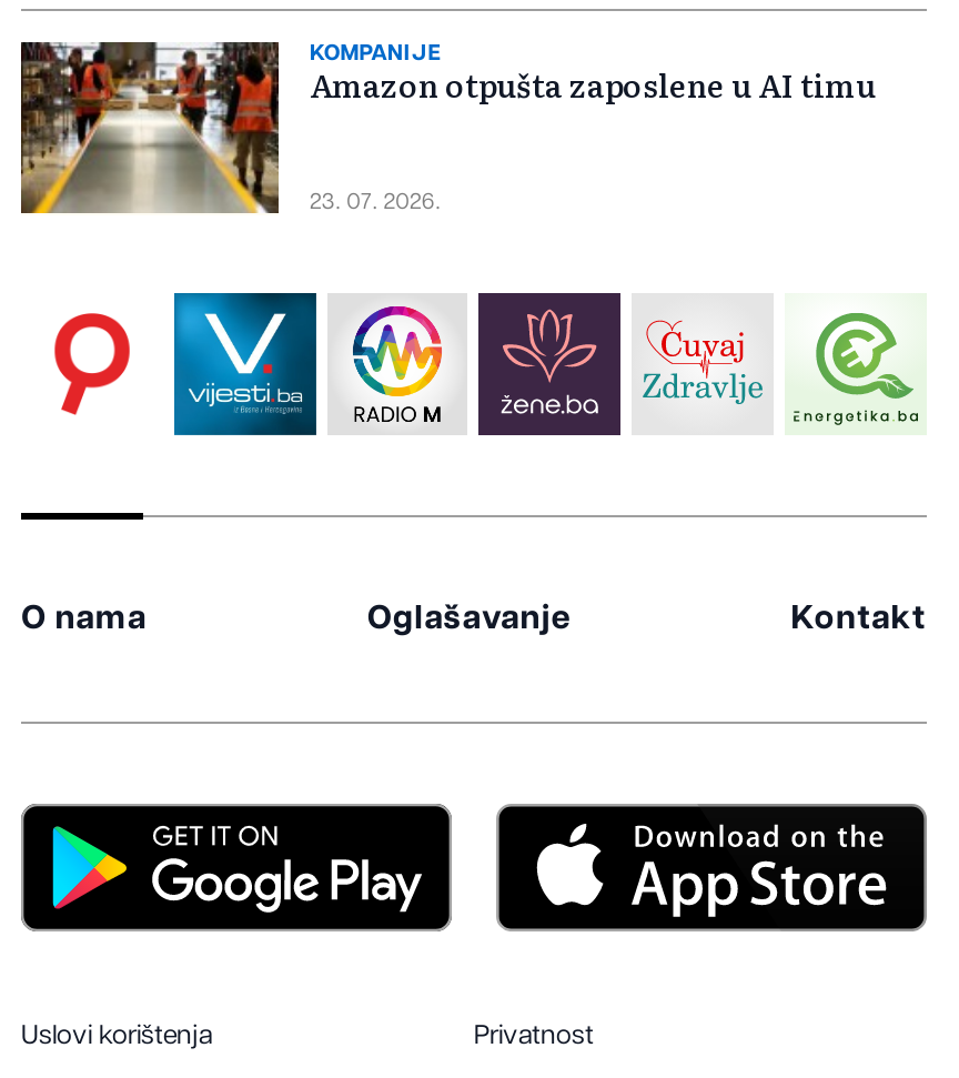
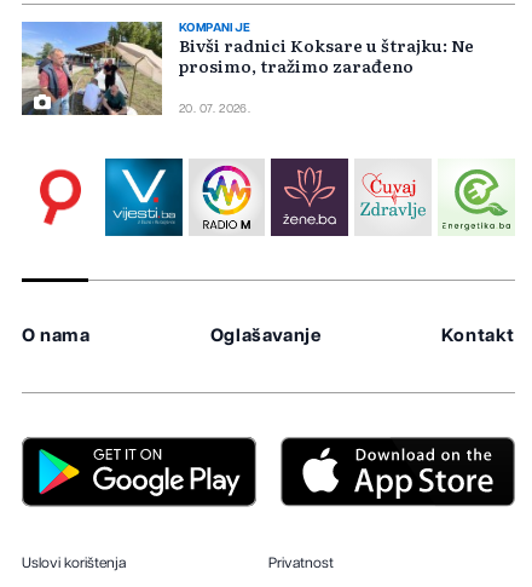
- [image]
- Amazon otpušta zaposlene u AI timu
+ [image]
+ Bivši radnici Koksare u štrajku: Ne
+ prosimo, tražimo zarađeno

- 23. 07. 2026.
+ 20. 07. 2026.
